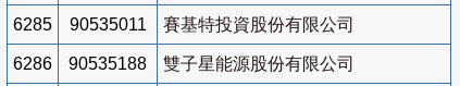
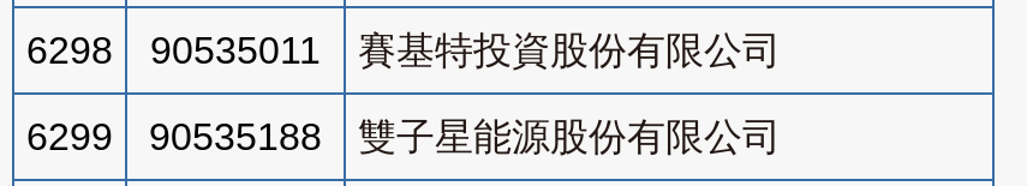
- 6285 90535011 賽基特投資股份有限公司
+ 6298 90535011 賽基特投資股份有限公司

- 6286 90535188 雙子星能源股份有限公司
+ 6299 90535188 雙子星能源股份有限公司
